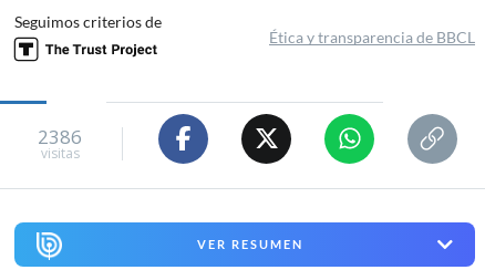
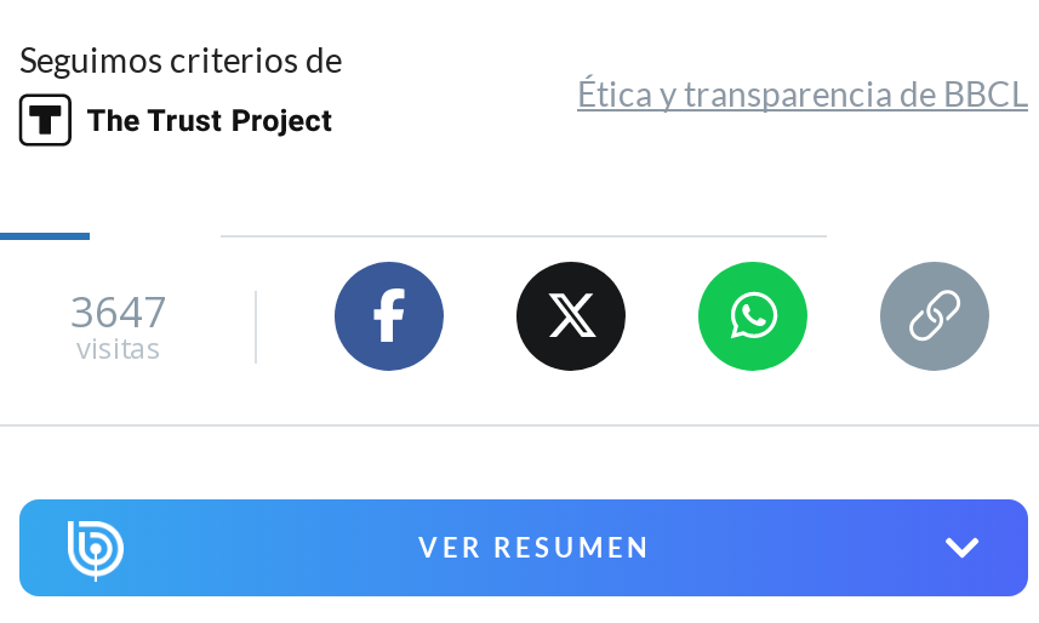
- 2386
+ 3647
